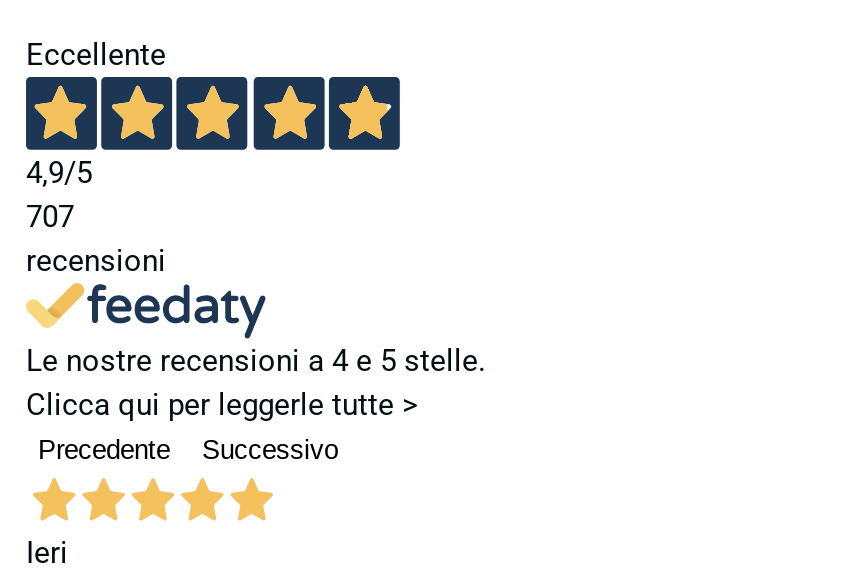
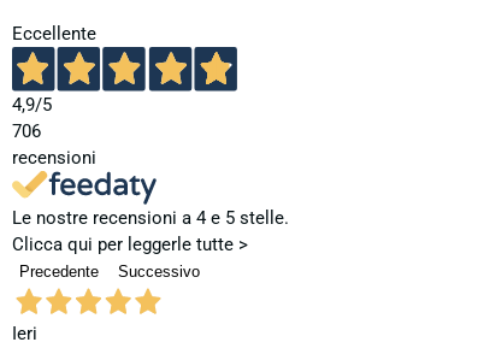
- 707
+ 706
